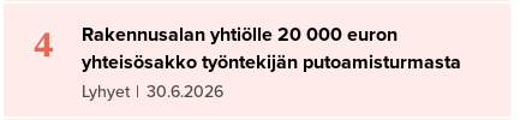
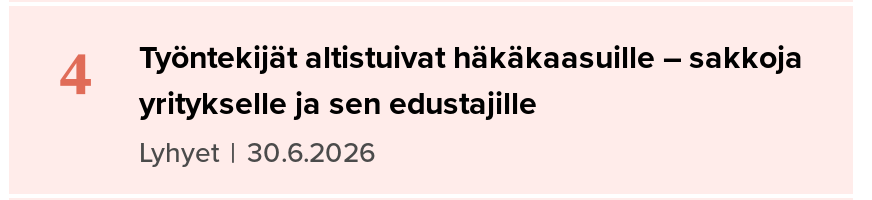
- Rakennusalan yhtiölle 20 000 euron
- yhteisösakko työntekijän putoamisturmasta
+ Työntekijät altistuivat häkäkaasuille – sakkoja
+ yritykselle ja sen edustajille
